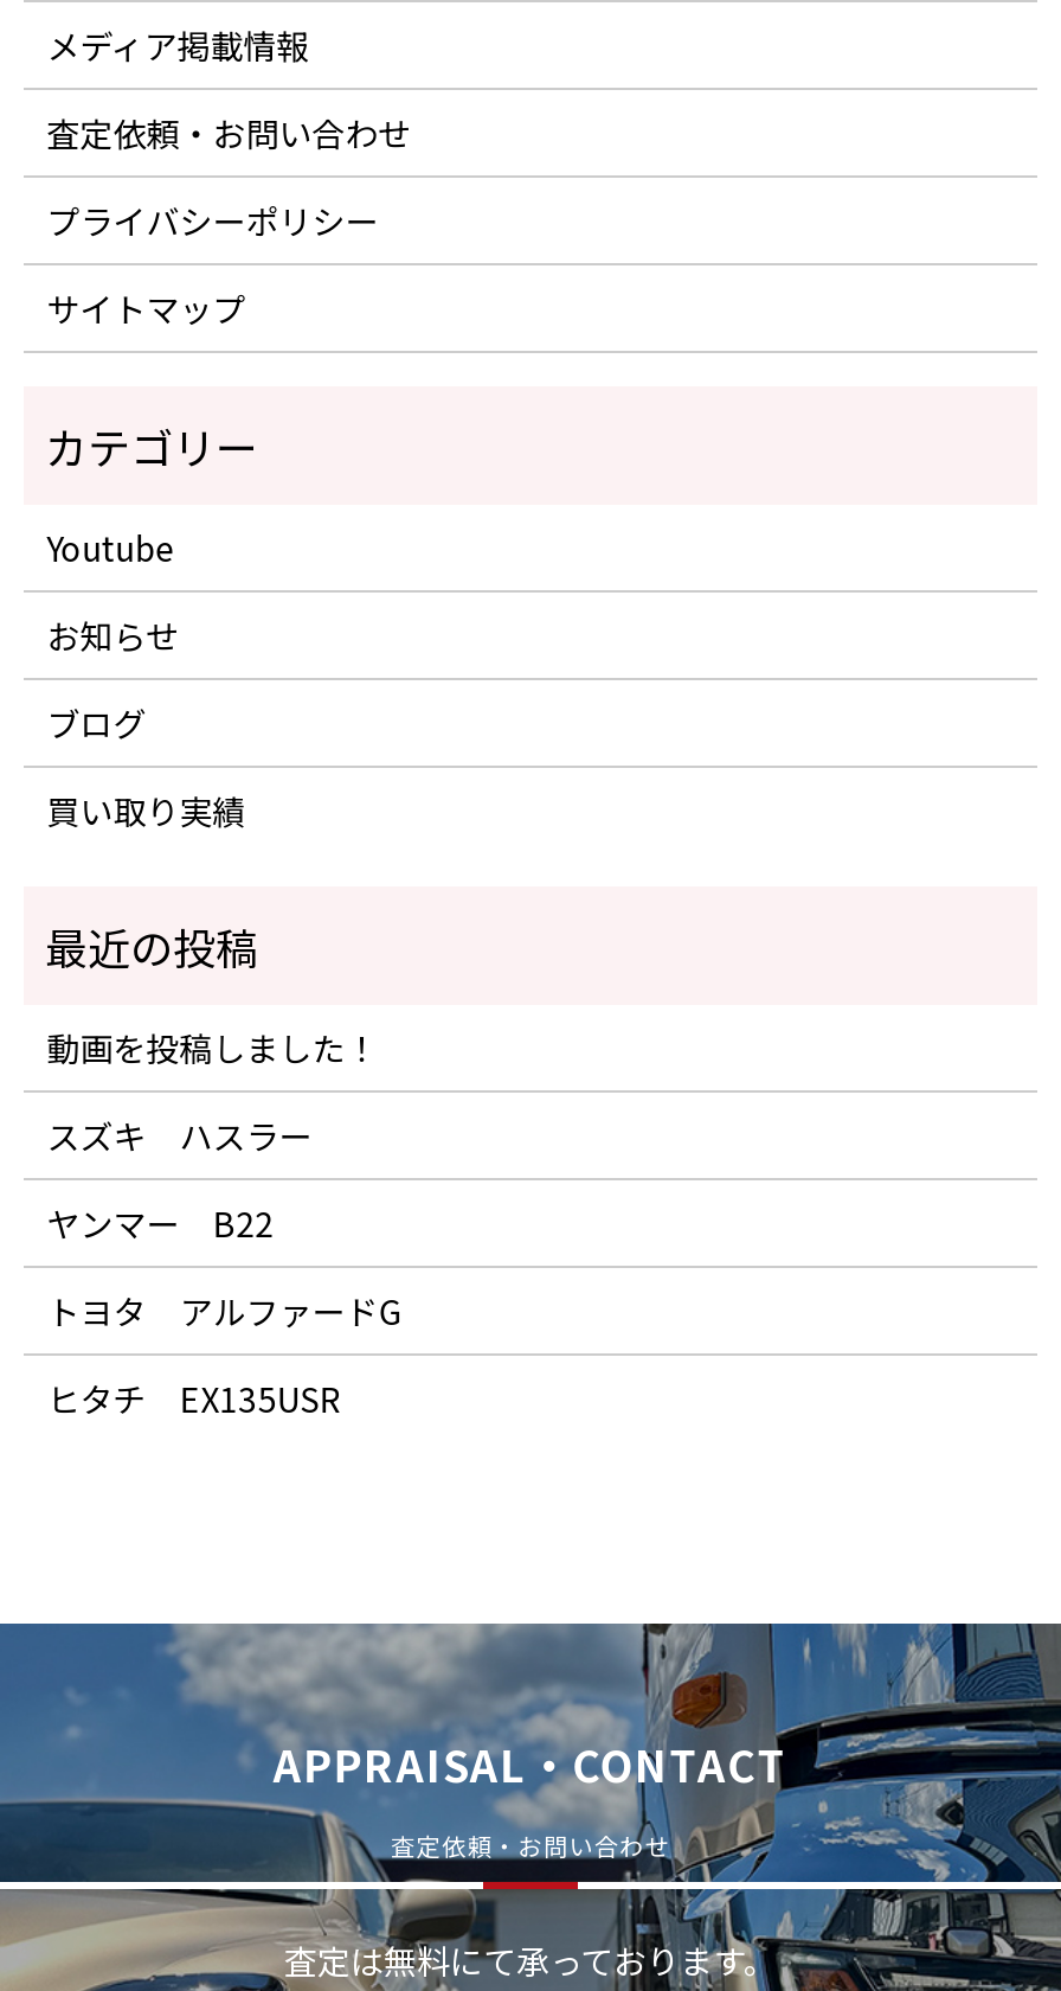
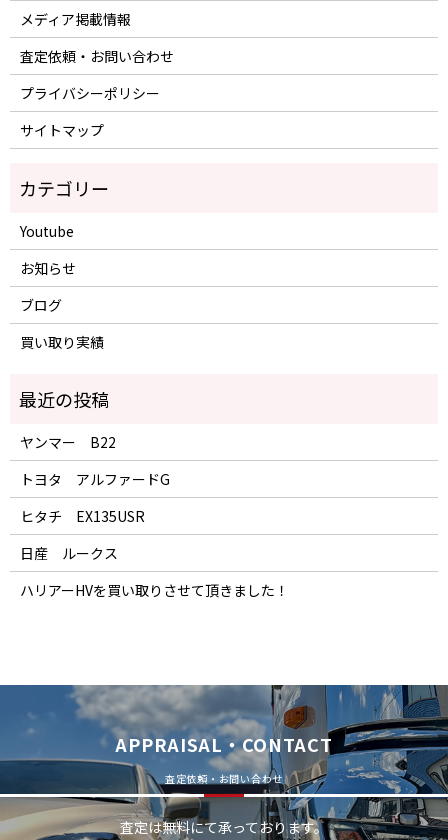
- 動画を投稿しました！
- スズキ ハスラー

moved up: ヤンマー B22 | トヨタ アルファードG | ヒタチ EX135USR

+ 日産 ルークス
+ ハリアーHVを買い取りさせて頂きました！
